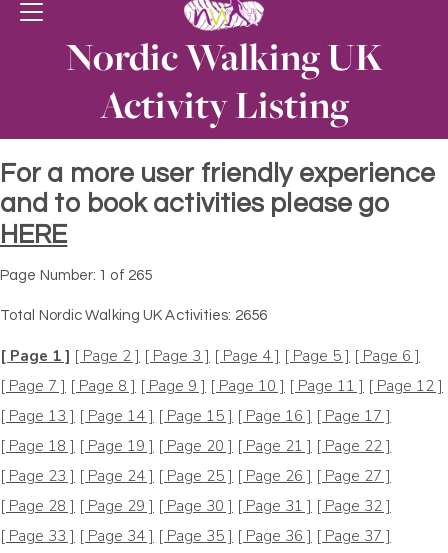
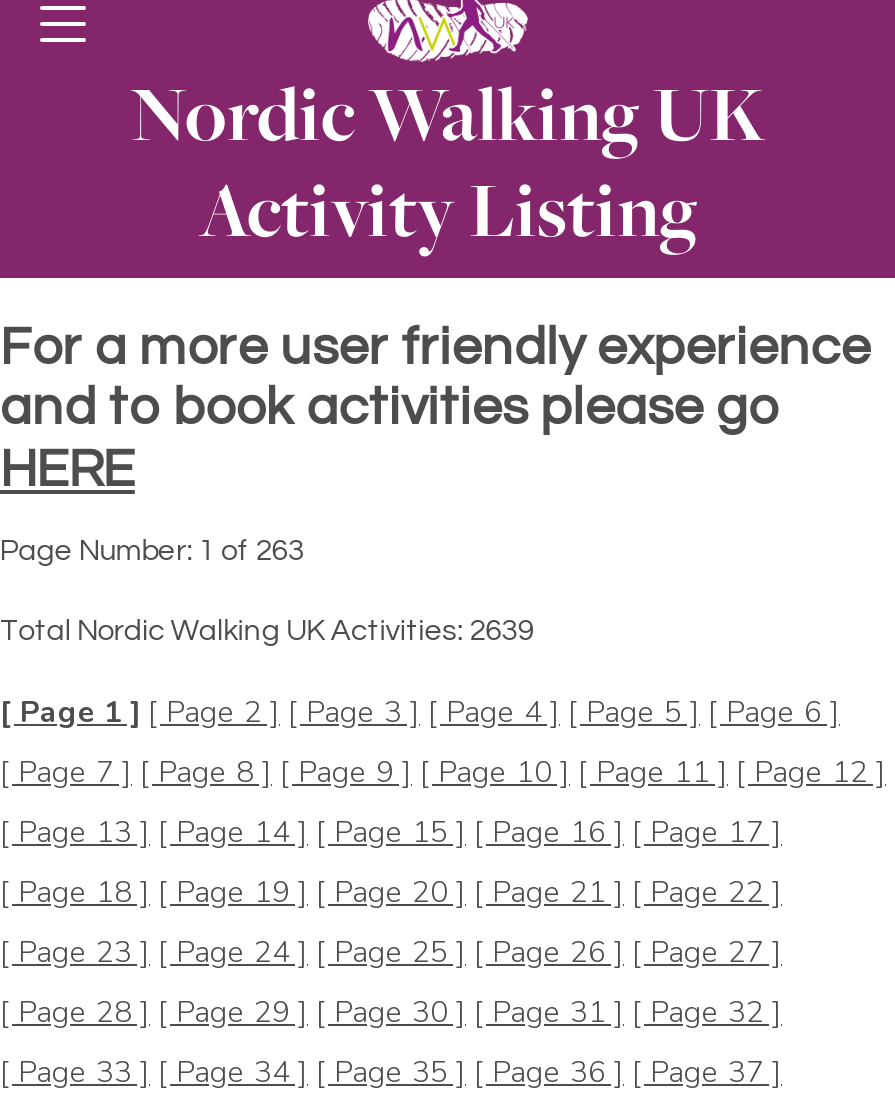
- Page Number: 1 of 265
+ Page Number: 1 of 263

- Total Nordic Walking UK Activities: 2656
+ Total Nordic Walking UK Activities: 2639
